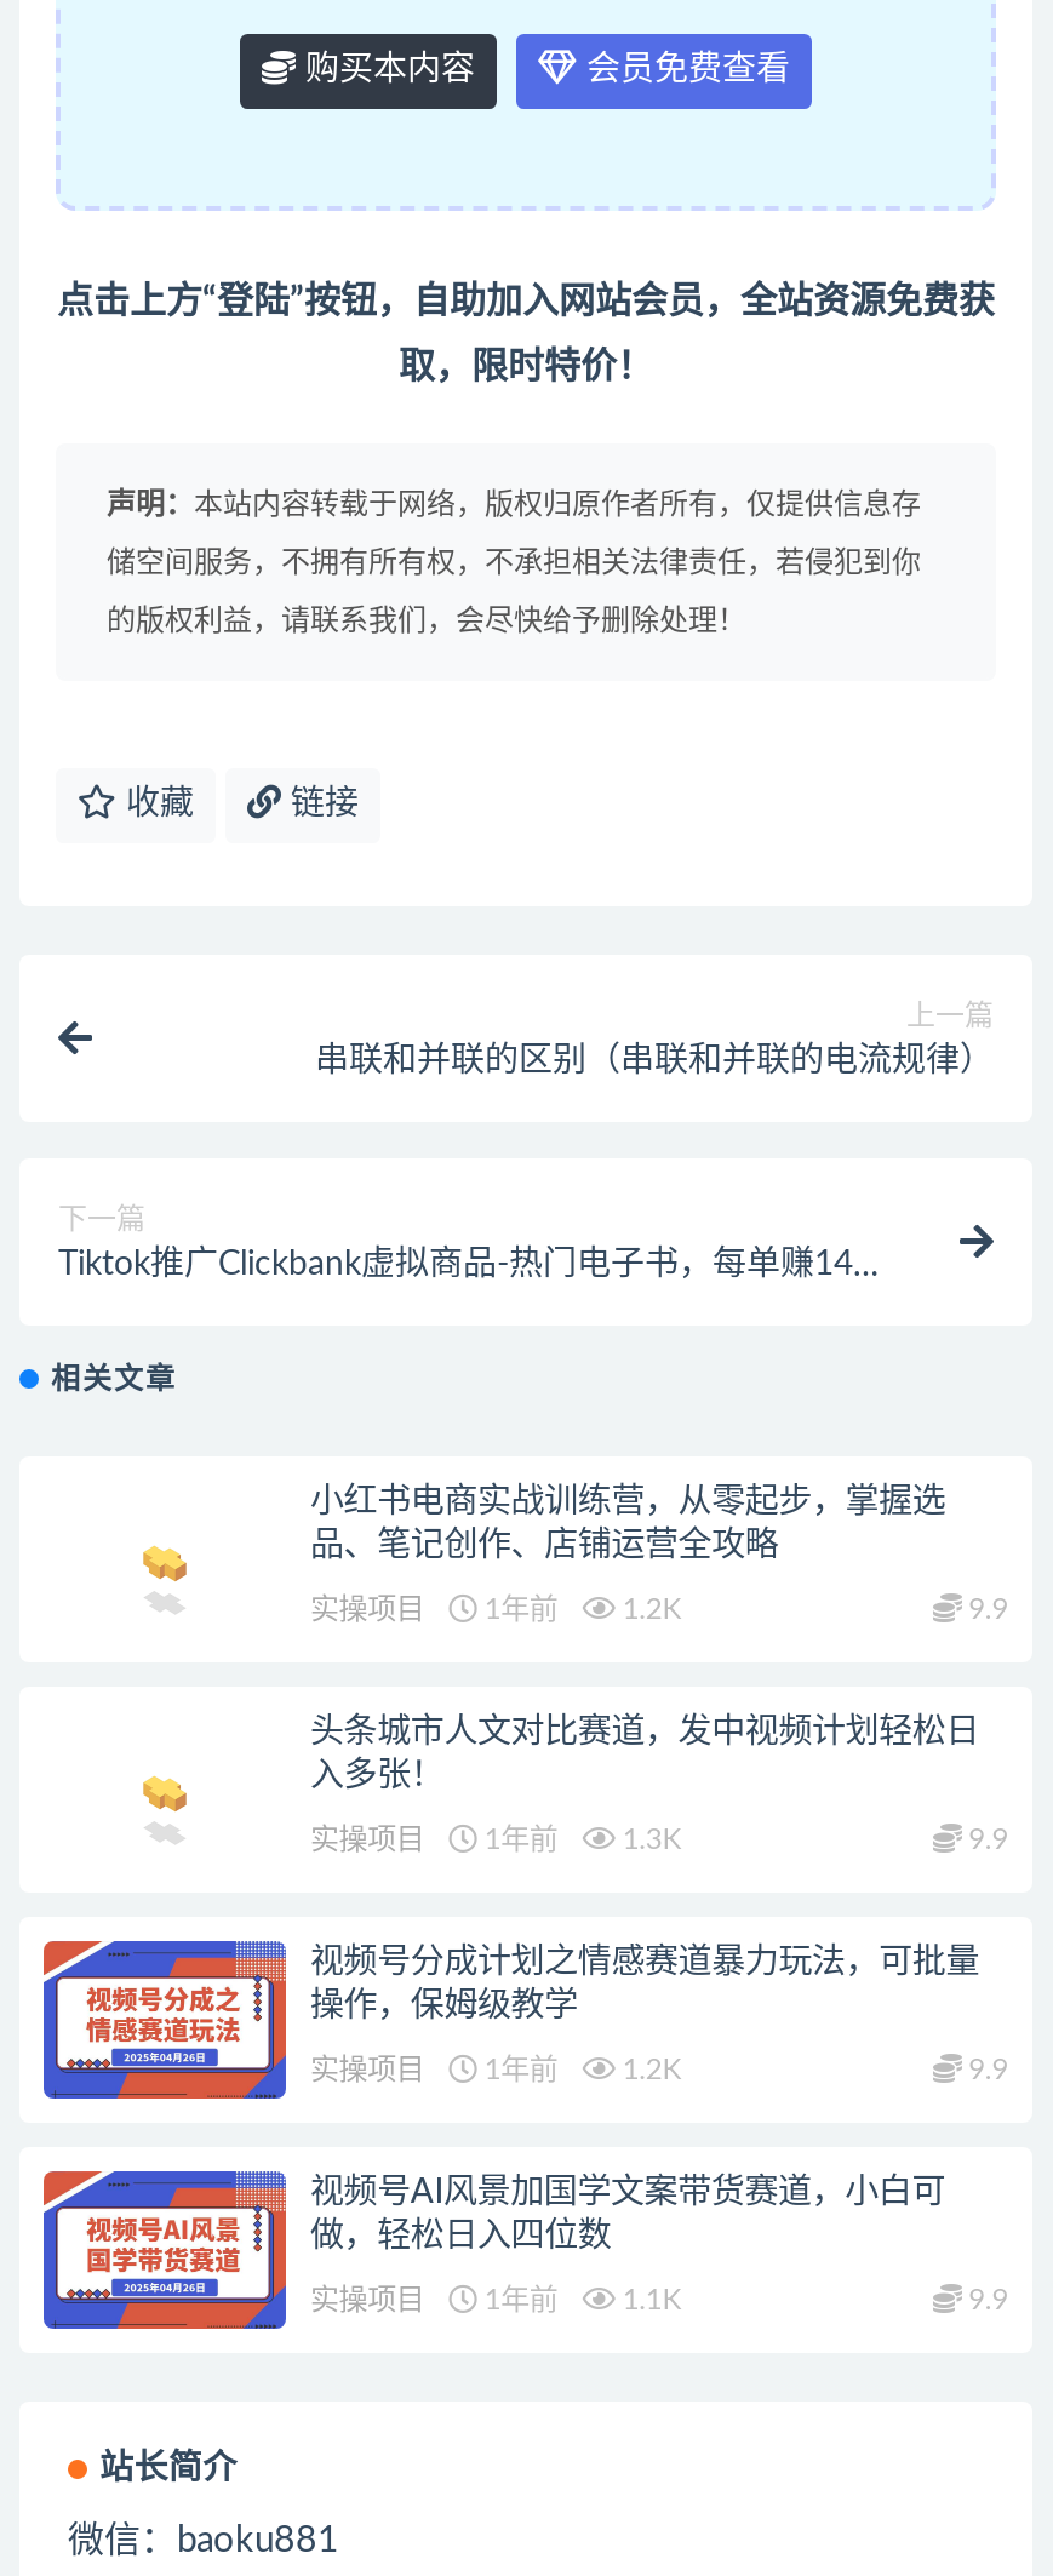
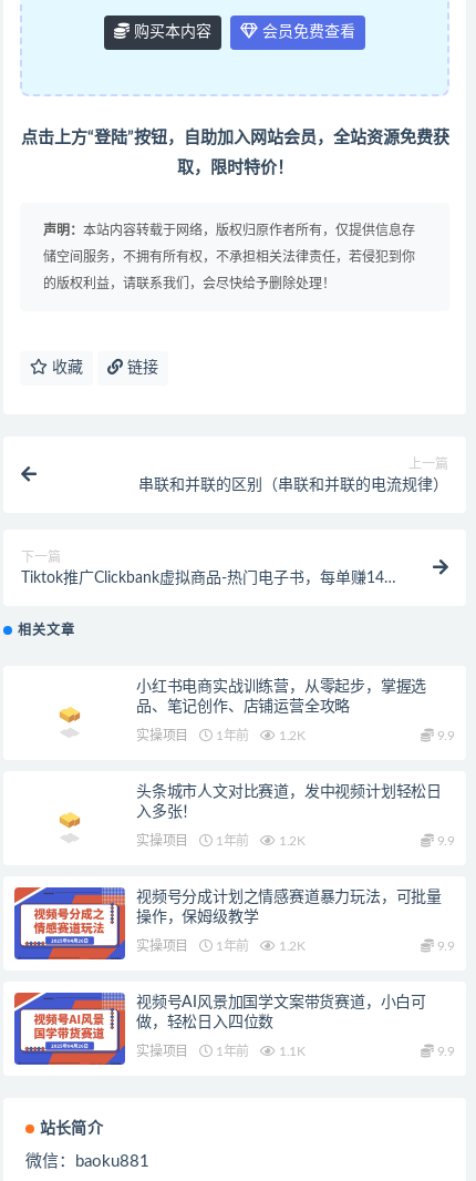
- 实操项目 1年前 1.3K
+ 实操项目 1年前 1.2K
